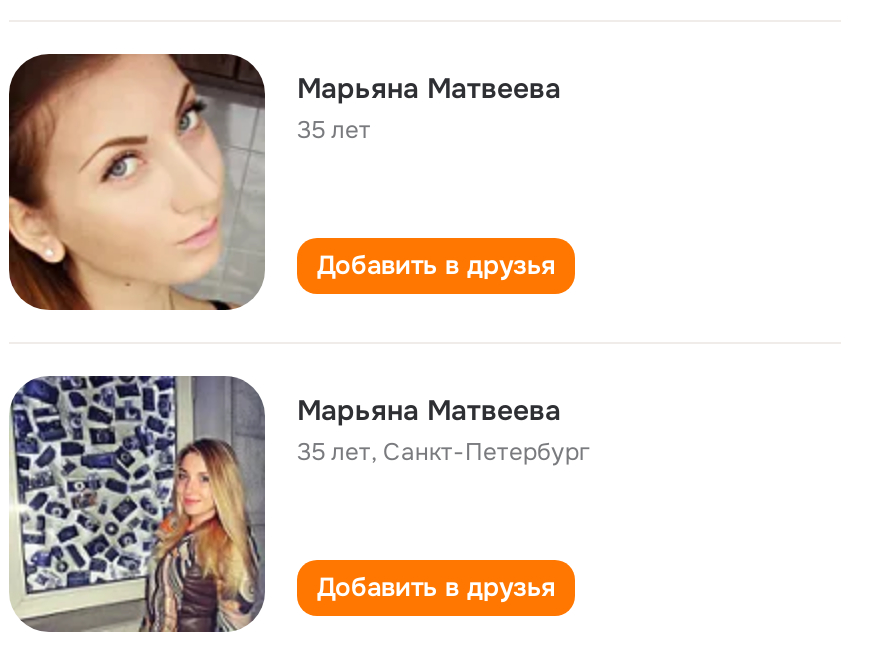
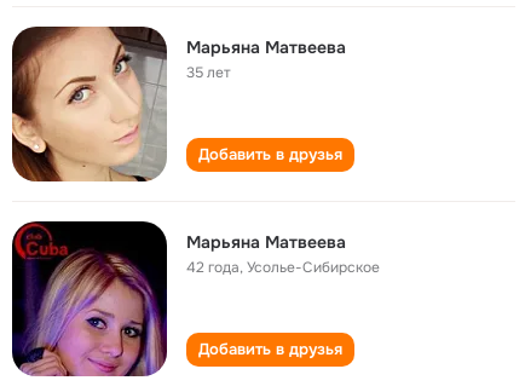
- [image]
- 35 лет, Санкт-Петербург
+ [image]
+ 42 года, Усолье-Сибирское
